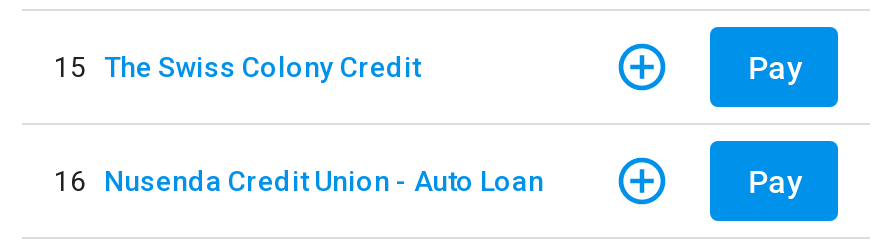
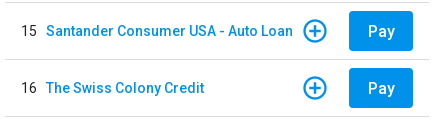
- 15 The Swiss Colony Credit
+ 15 Santander Consumer USA - Auto Loan

- 16 Nusenda Credit Union - Auto Loan
+ 16 The Swiss Colony Credit
